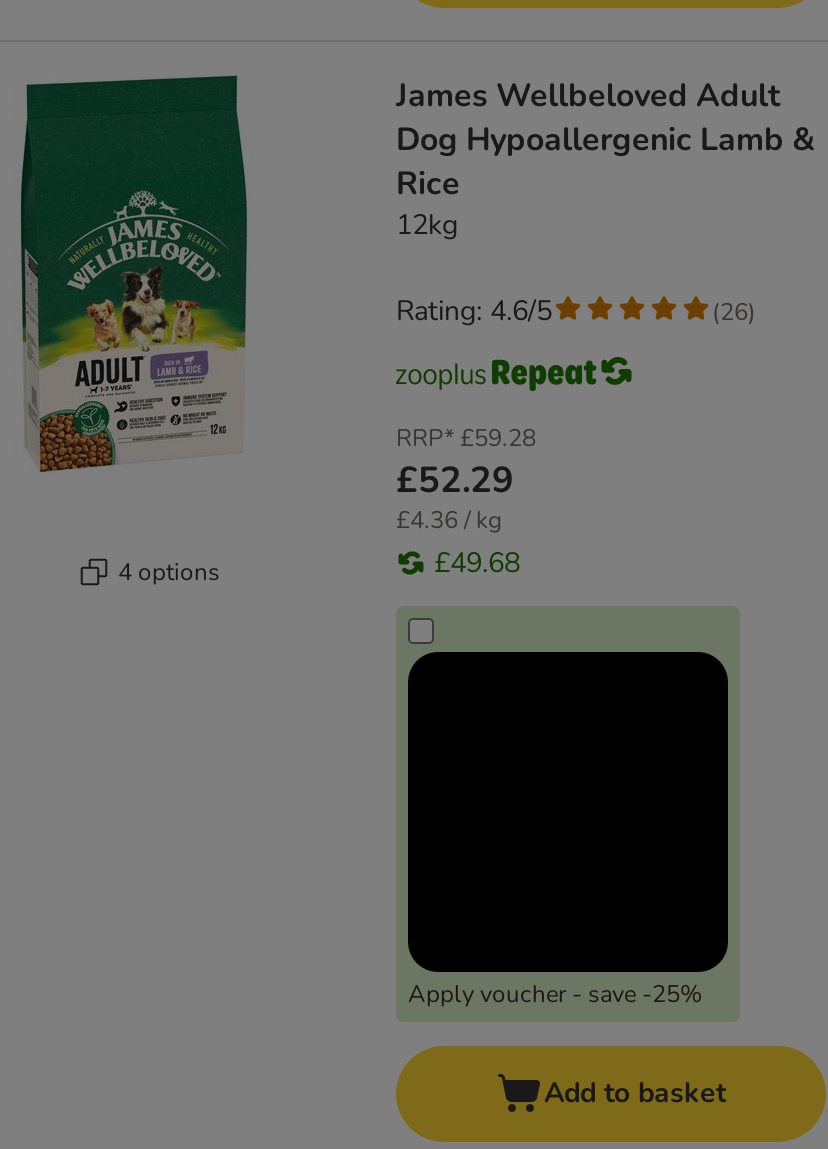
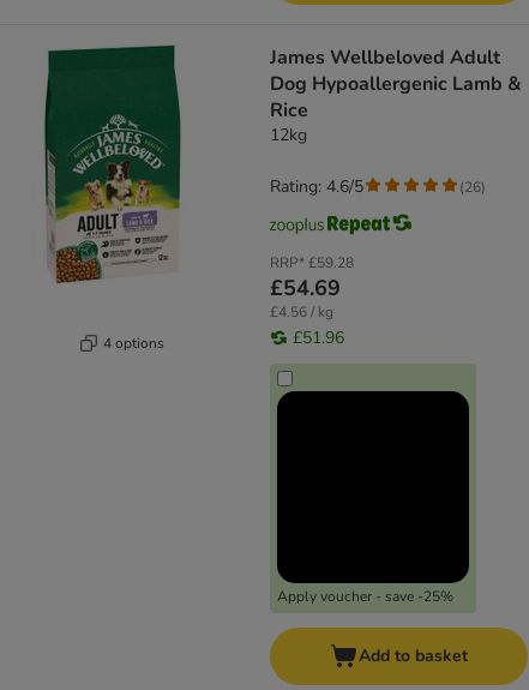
- £52.29
+ £54.69

- £4.36 / kg
+ £4.56 / kg

- £49.68
+ £51.96
